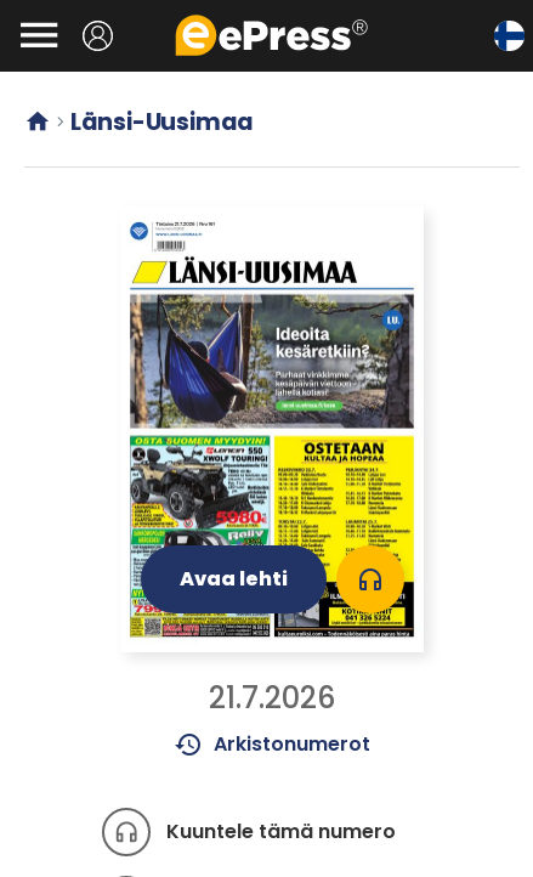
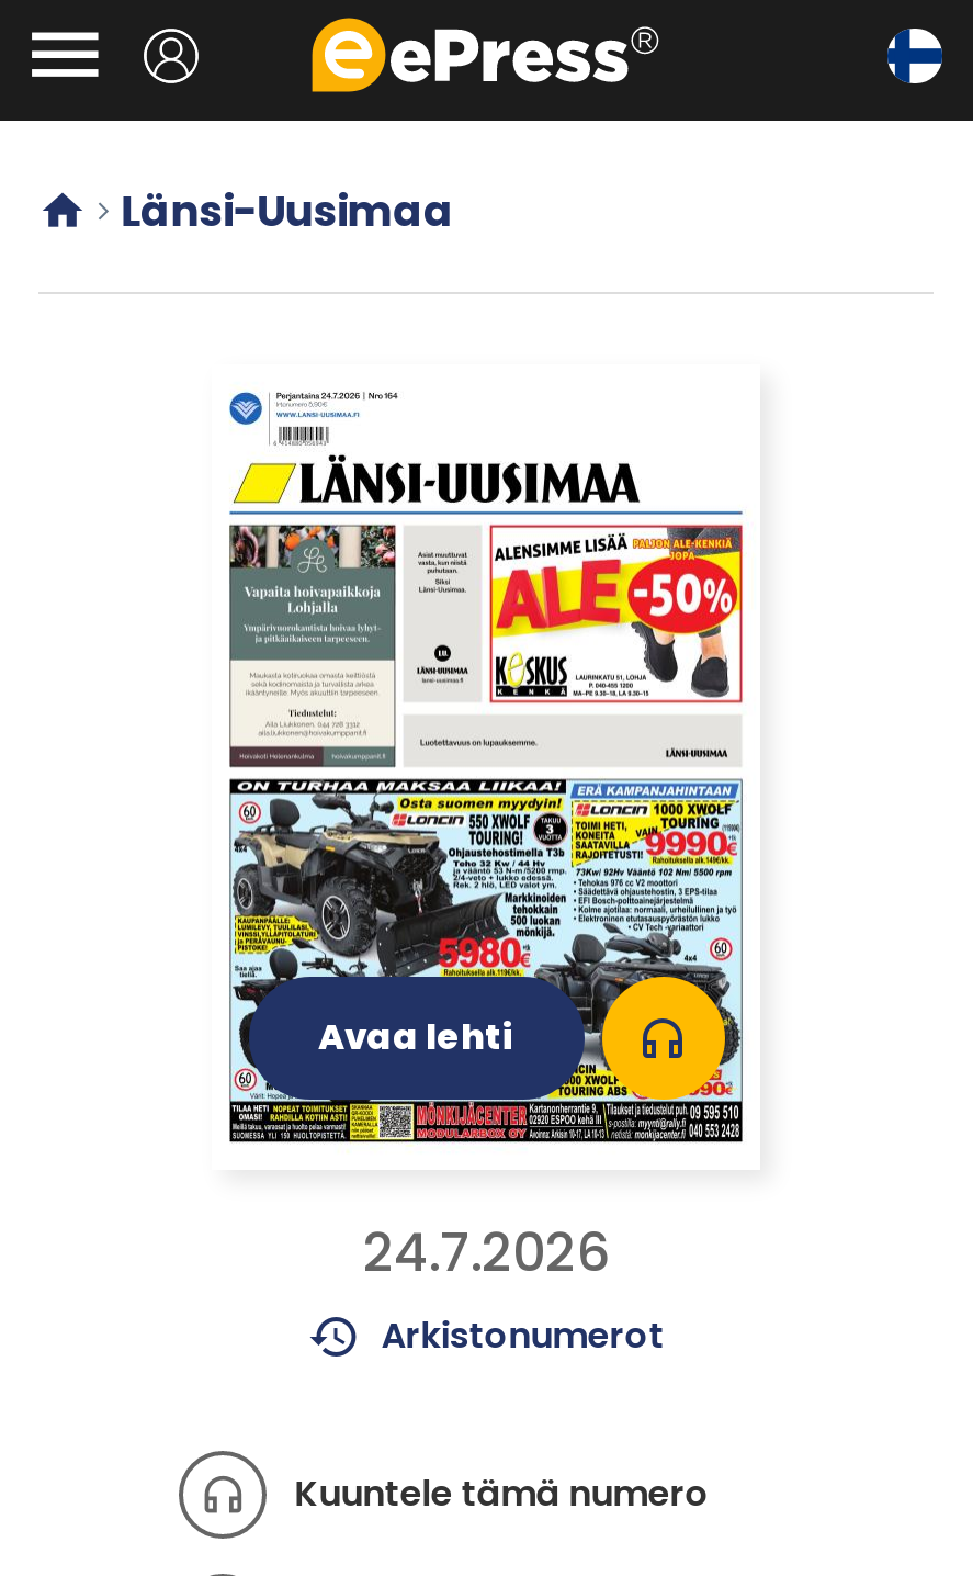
- [image]
- 21.7.2026
+ [image]
+ 24.7.2026
